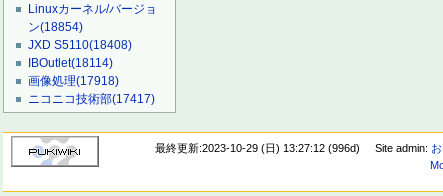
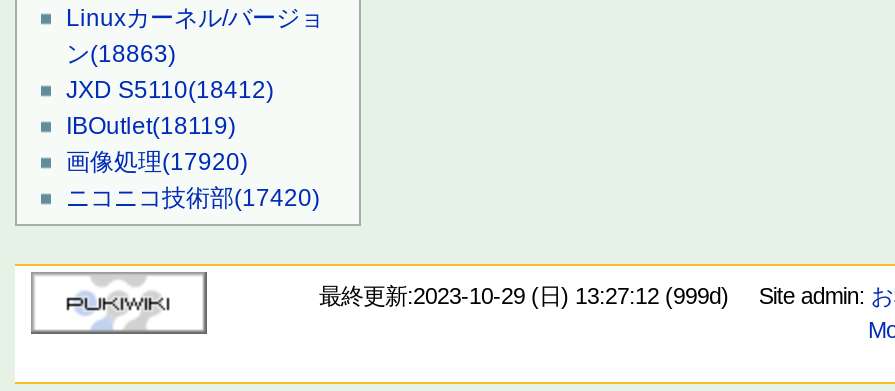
- ン(18854)
+ ン(18863)

- JXD S5110(18408)
+ JXD S5110(18412)

- IBOutlet(18114)
+ IBOutlet(18119)

- 画像処理(17918)
+ 画像処理(17920)

- ニコニコ技術部(17417)
+ ニコニコ技術部(17420)

- 最終更新:2023-10-29 (日) 13:27:12 (996d)
+ 最終更新:2023-10-29 (日) 13:27:12 (999d)
